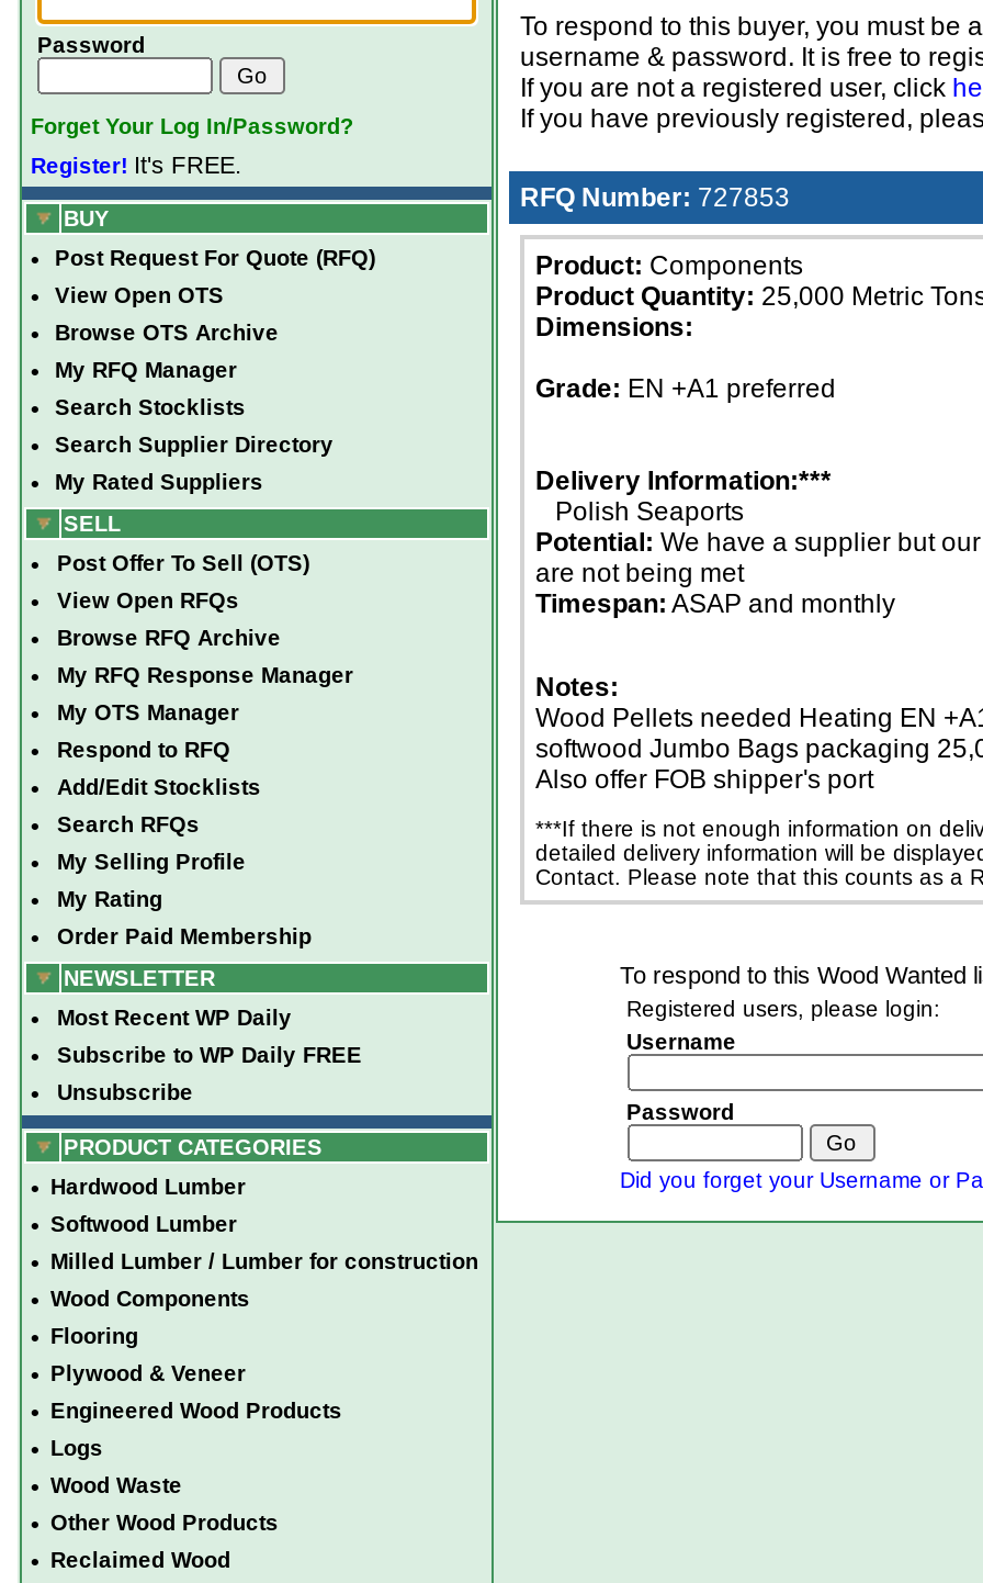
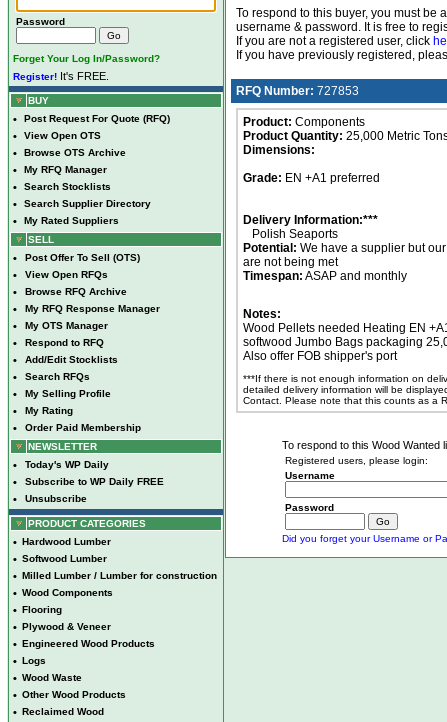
- Most Recent WP Daily
+ Today's WP Daily
